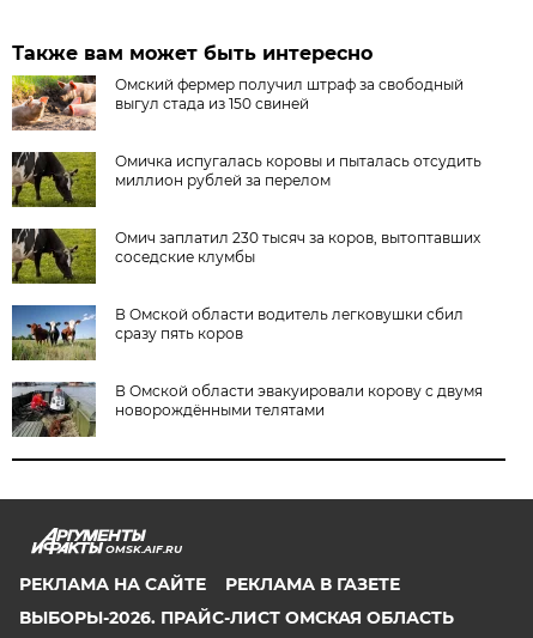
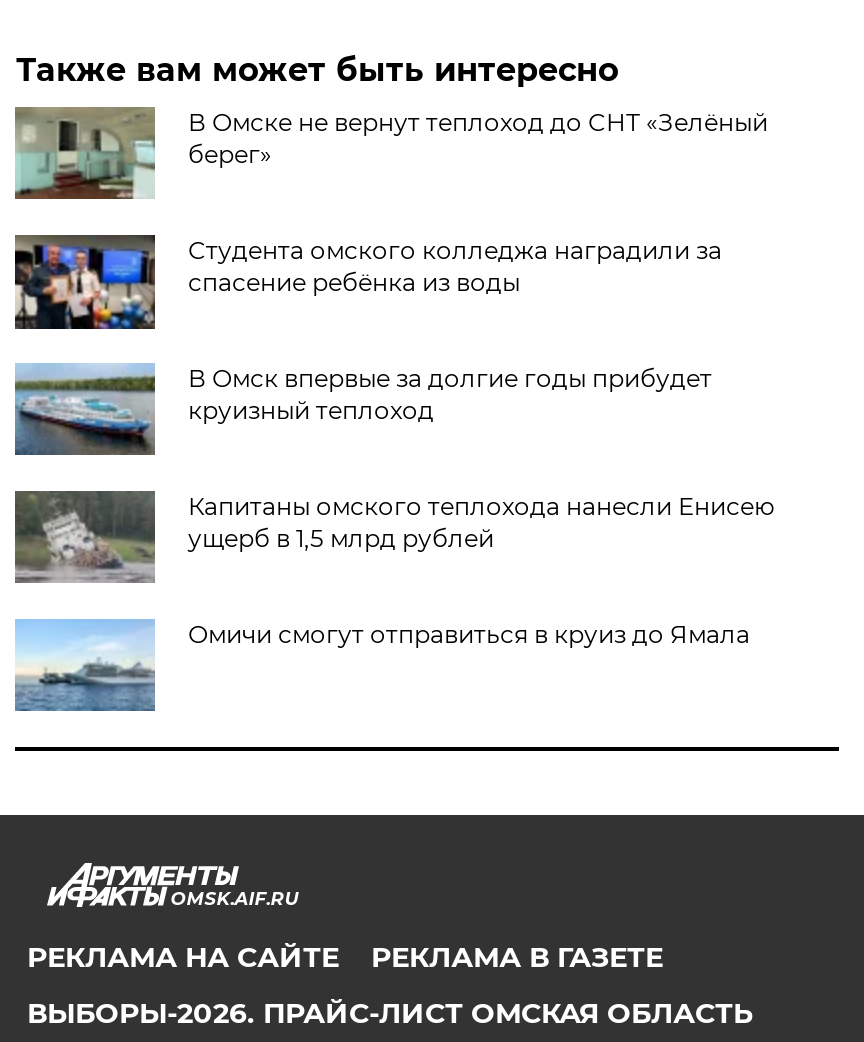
- [image]
- Омский фермер получил штраф за свободный
- выгул стада из 150 свиней
+ [image]
+ В Омске не вернут теплоход до СНТ «Зелёный
+ берег»

- [image]
- Омичка испугалась коровы и пыталась отсудить
- миллион рублей за перелом
+ [image]
+ Студента омского колледжа наградили за
+ спасение ребёнка из воды

- [image]
- Омич заплатил 230 тысяч за коров, вытоптавших
- соседские клумбы
+ [image]
+ В Омск впервые за долгие годы прибудет
+ круизный теплоход

- [image]
- В Омской области водитель легковушки сбил
- сразу пять коров
+ [image]
+ Капитаны омского теплохода нанесли Енисею
+ ущерб в 1,5 млрд рублей

- [image]
- В Омской области эвакуировали корову с двумя
- новорождёнными телятами
+ [image]
+ Омичи смогут отправиться в круиз до Ямала
